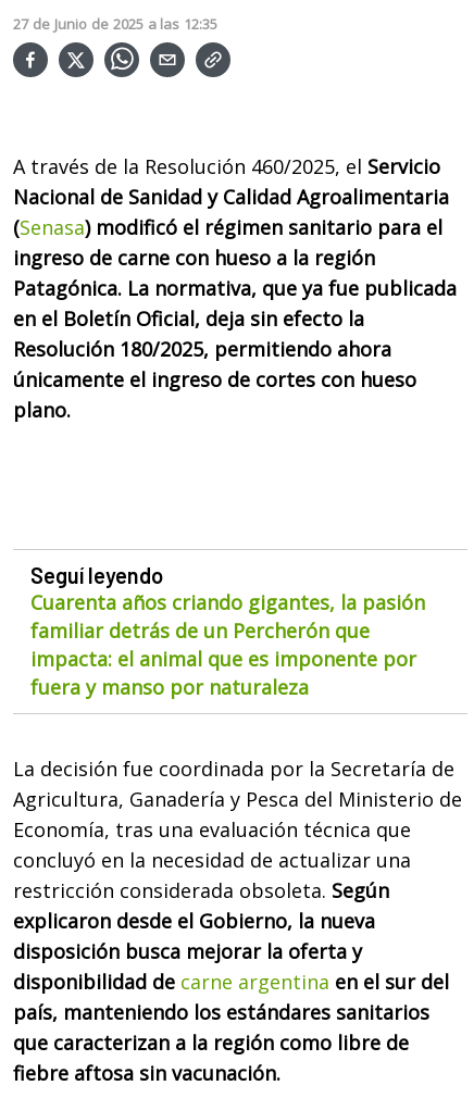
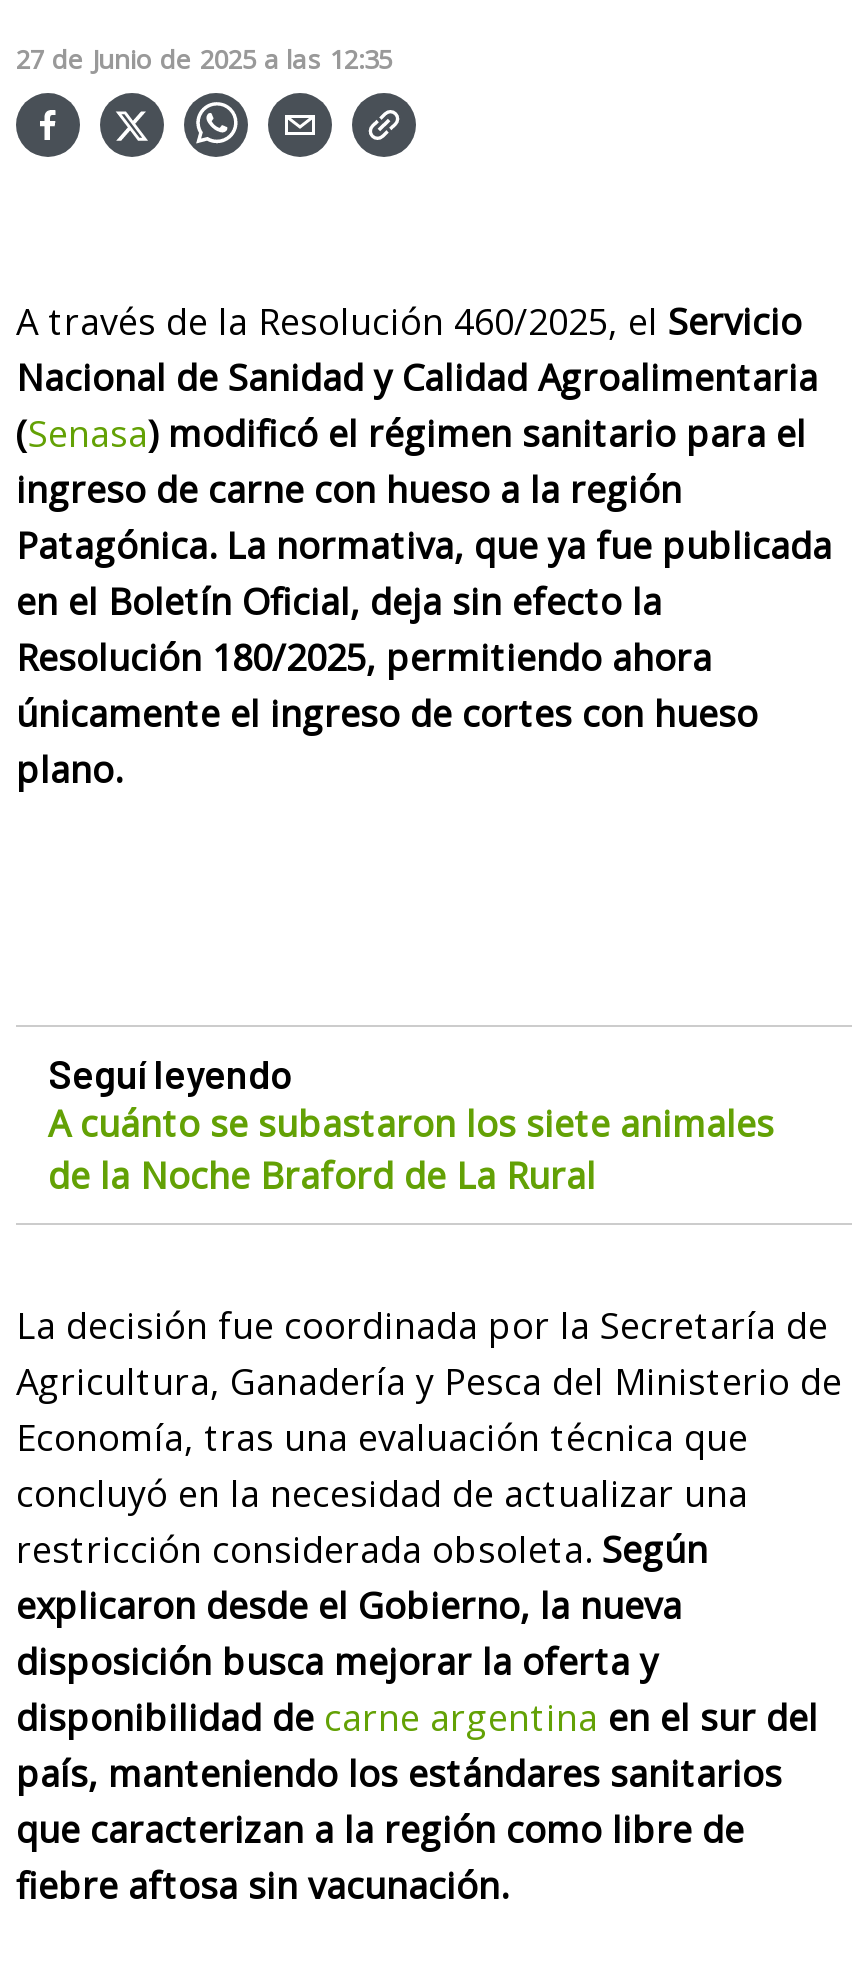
- Cuarenta años criando gigantes, la pasión
- familiar detrás de un Percherón que
- impacta: el animal que es imponente por
- fuera y manso por naturaleza
+ A cuánto se subastaron los siete animales
+ de la Noche Braford de La Rural
